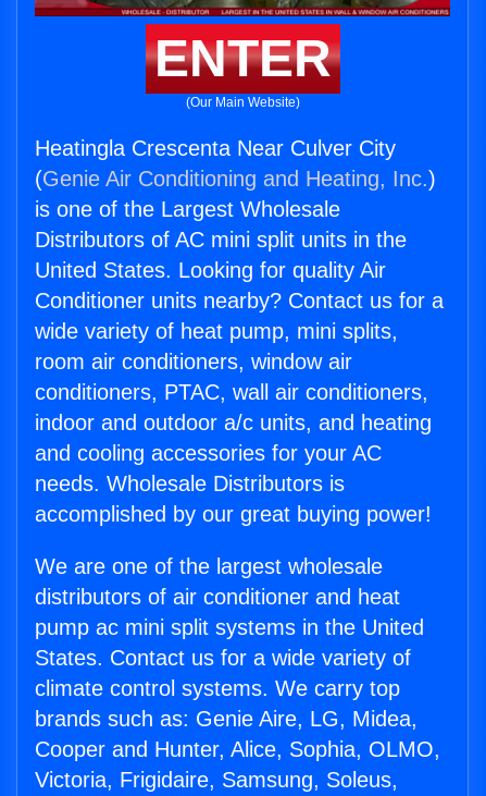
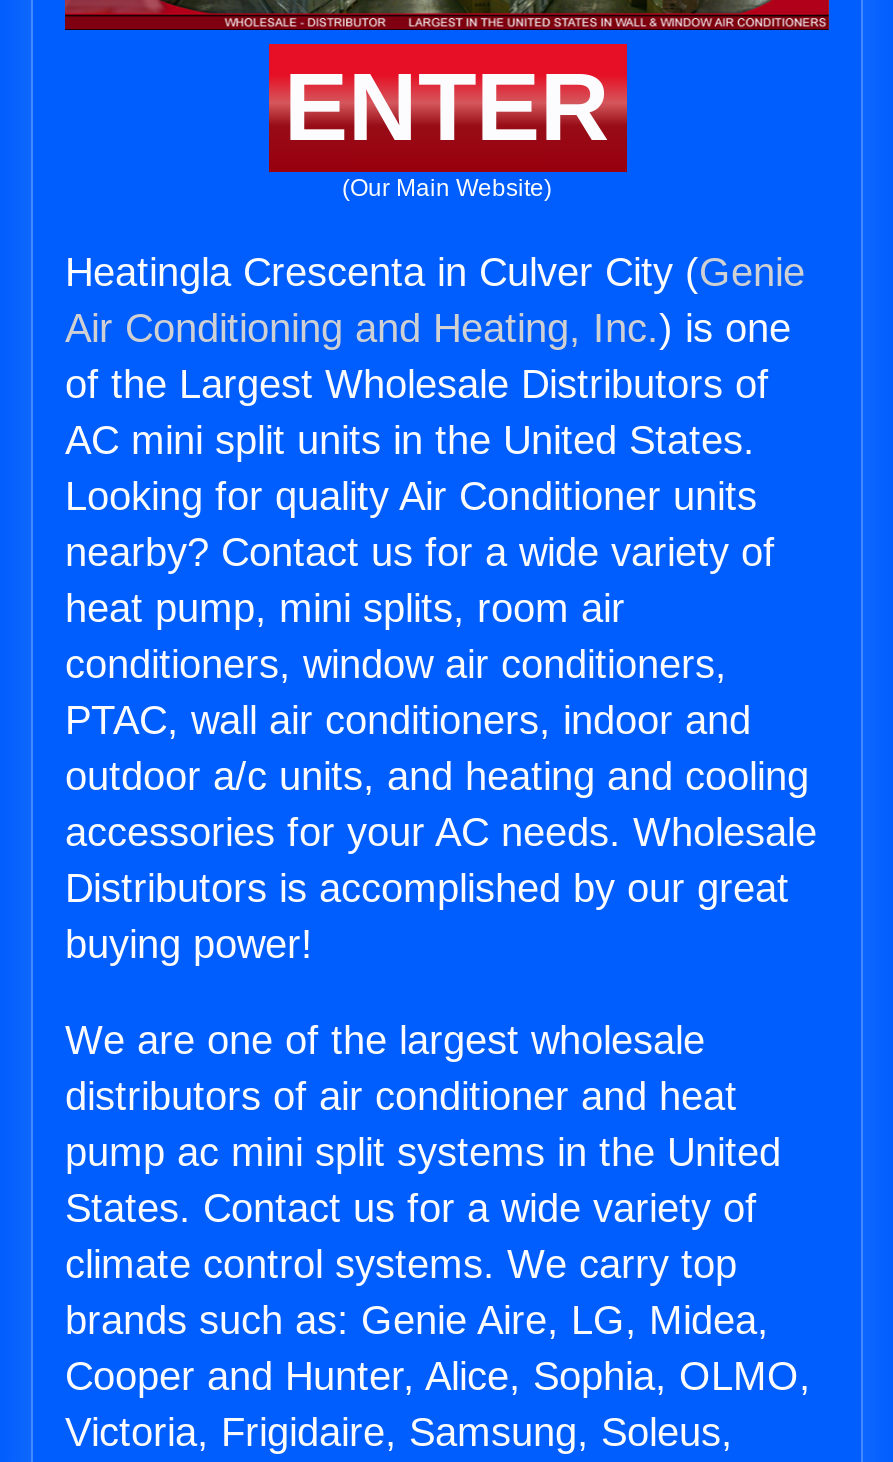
- Heatingla Crescenta Near Culver City
- (Genie Air Conditioning and Heating, Inc.)
- is one of the Largest Wholesale
- Distributors of AC mini split units in the
- United States. Looking for quality Air
- Conditioner units nearby? Contact us for a
- wide variety of heat pump, mini splits,
- room air conditioners, window air
- conditioners, PTAC, wall air conditioners,
- indoor and outdoor a/c units, and heating
- and cooling accessories for your AC
- needs. Wholesale Distributors is
- accomplished by our great buying power!
+ Heatingla Crescenta in Culver City (Genie
+ Air Conditioning and Heating, Inc.) is one
+ of the Largest Wholesale Distributors of
+ AC mini split units in the United States.
+ Looking for quality Air Conditioner units
+ nearby? Contact us for a wide variety of
+ heat pump, mini splits, room air
+ conditioners, window air conditioners,
+ PTAC, wall air conditioners, indoor and
+ outdoor a/c units, and heating and cooling
+ accessories for your AC needs. Wholesale
+ Distributors is accomplished by our great
+ buying power!
